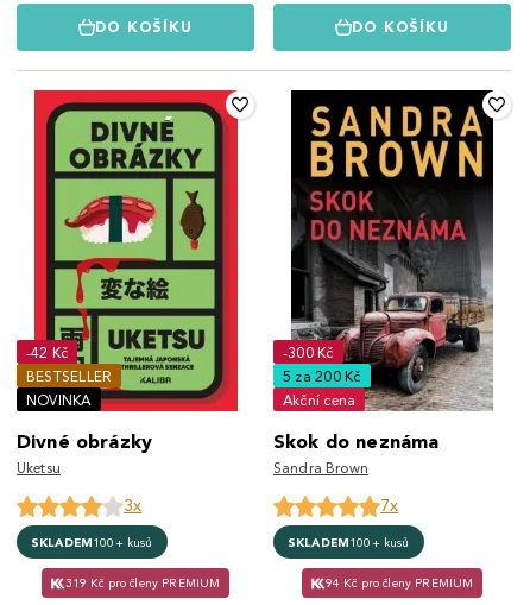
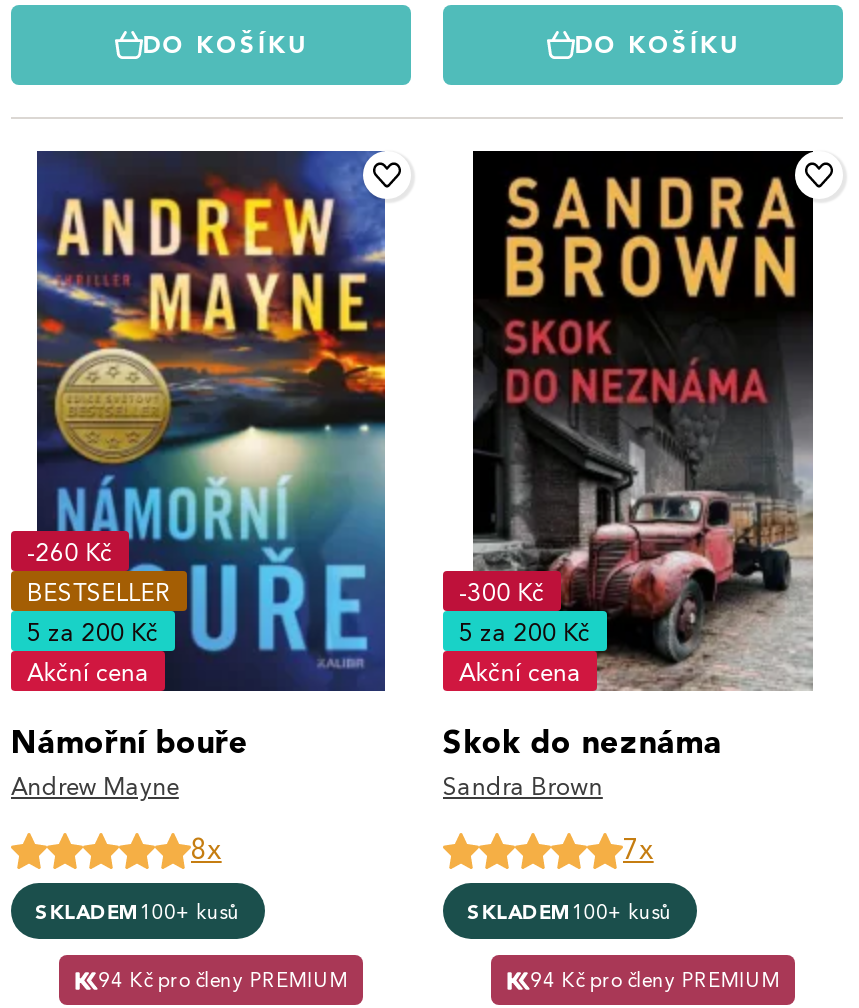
- [image]
- -42 Kč
+ [image]
+ -260 Kč

moved up: BESTSELLER

- NOVINKA
+ 5 za 200 Kč
+ Akční cena

- Divné obrázky
- Uketsu
+ Námořní bouře
+ Andrew Mayne

- 3x
+ 8x

- 319 Kč pro členy PREMIUM
+ 94 Kč pro členy PREMIUM
